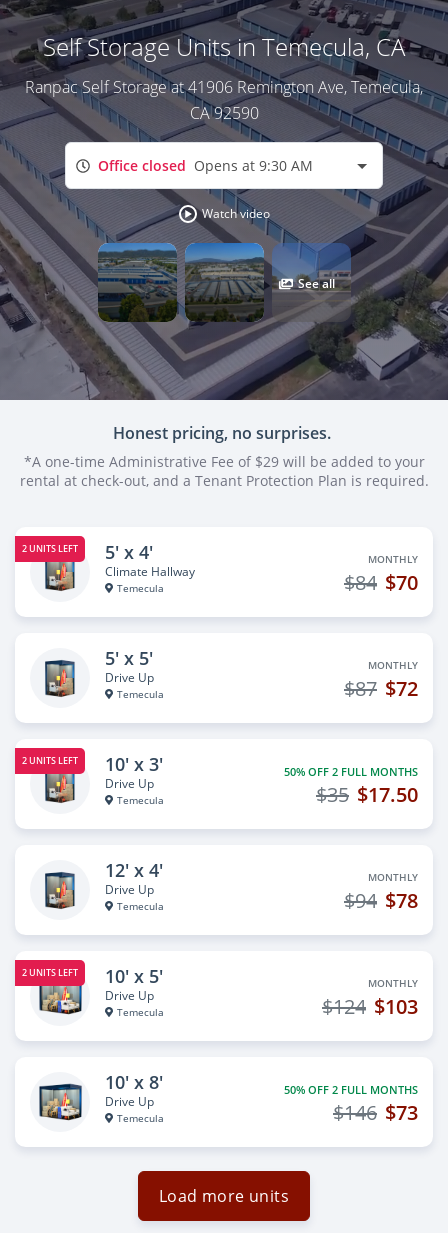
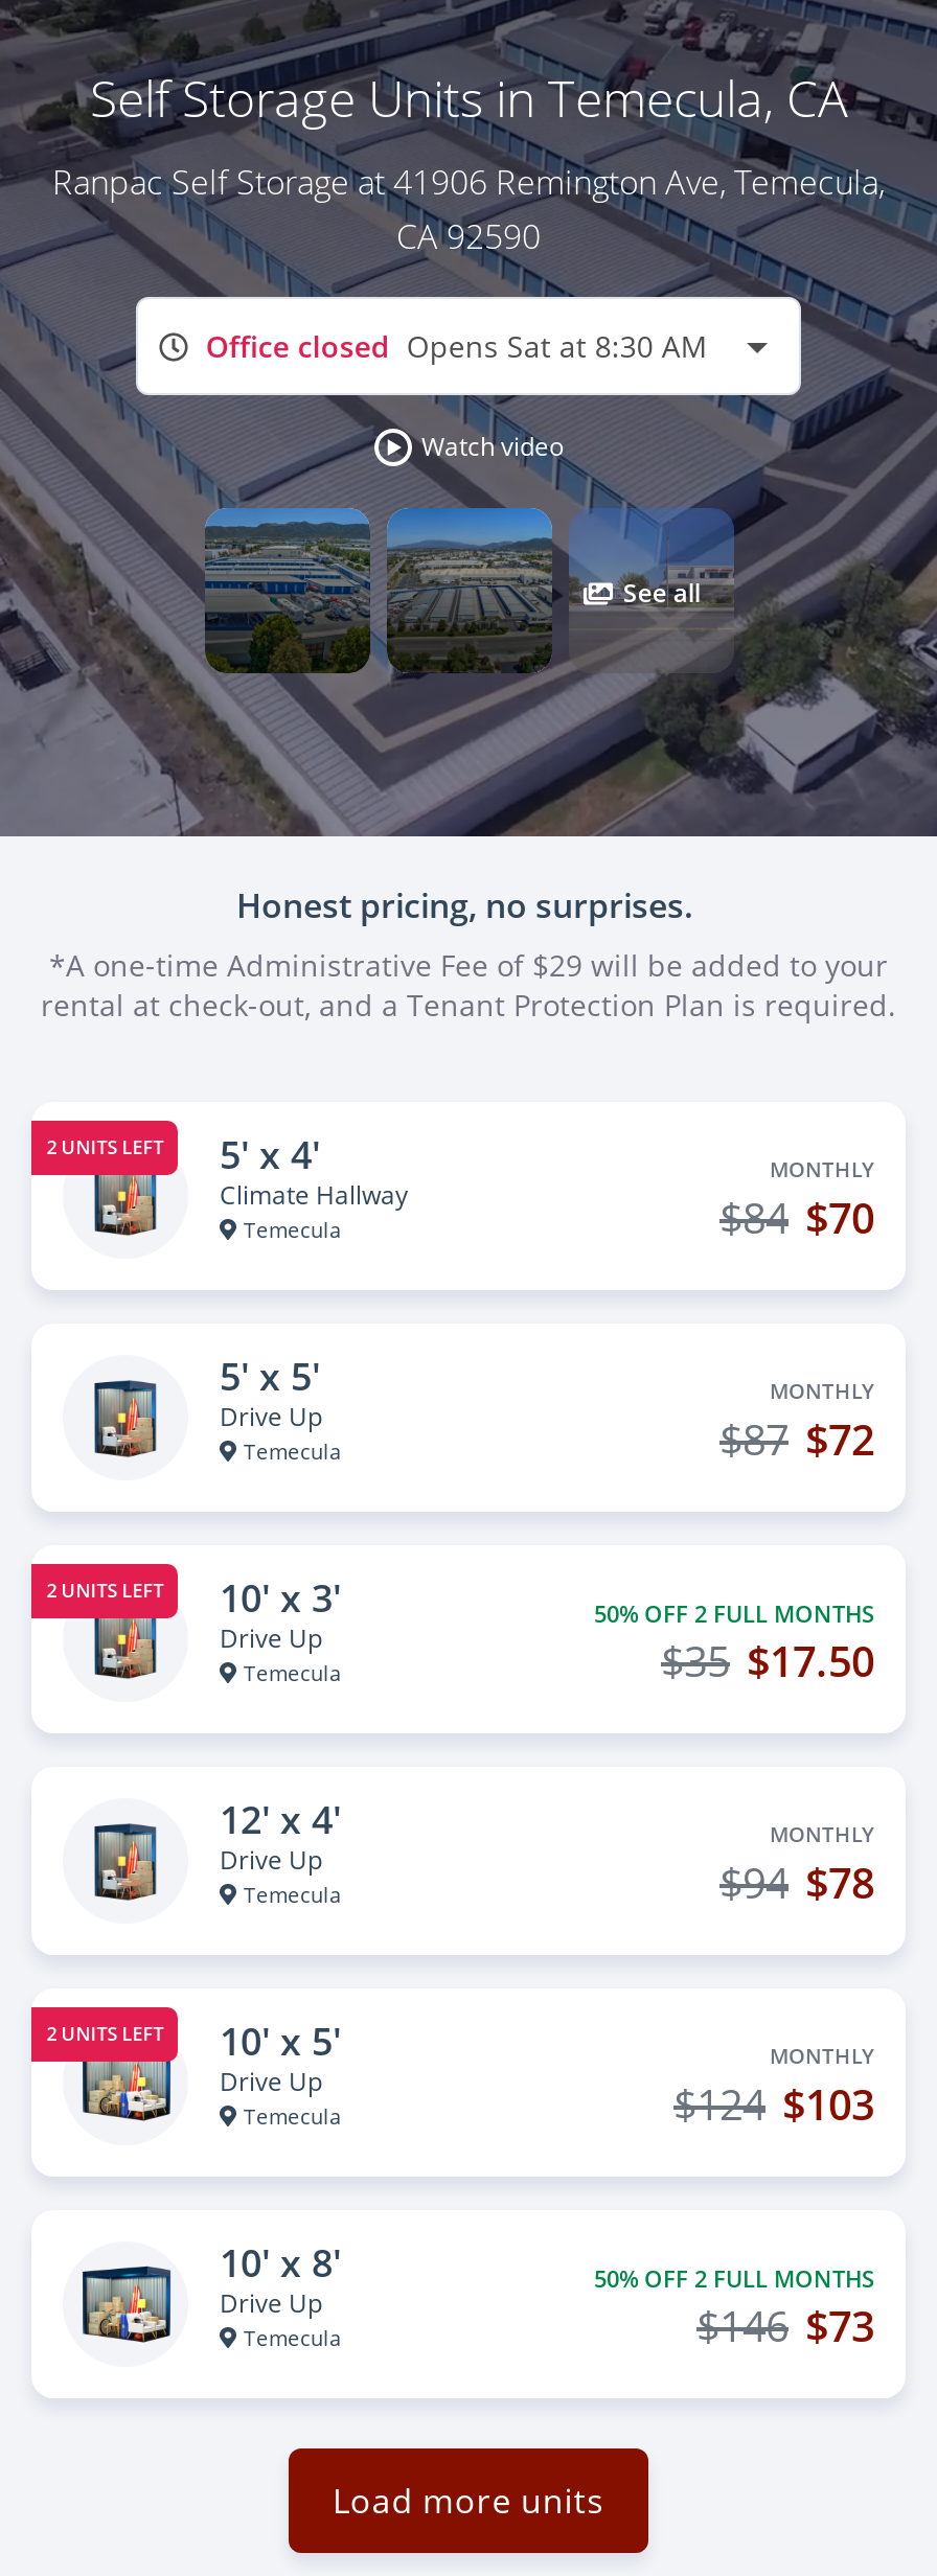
- Office closed Opens at 9:30 AM
+ Office closed Opens Sat at 8:30 AM
